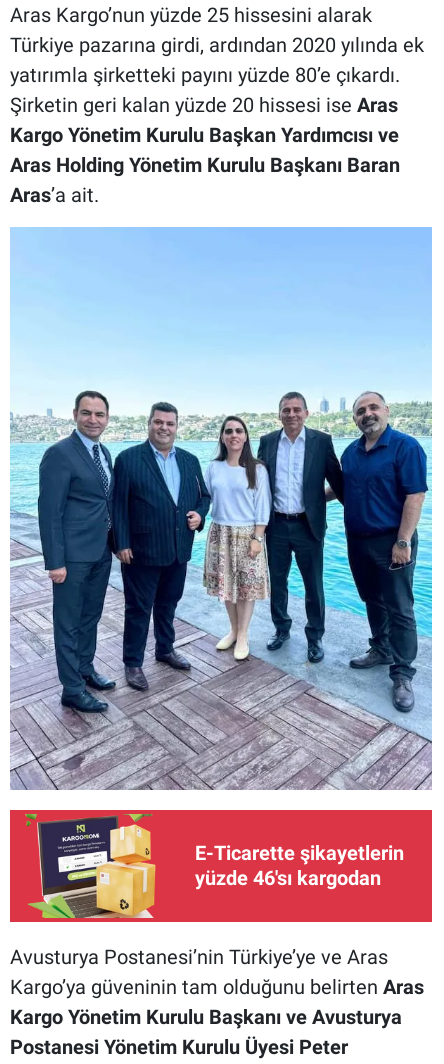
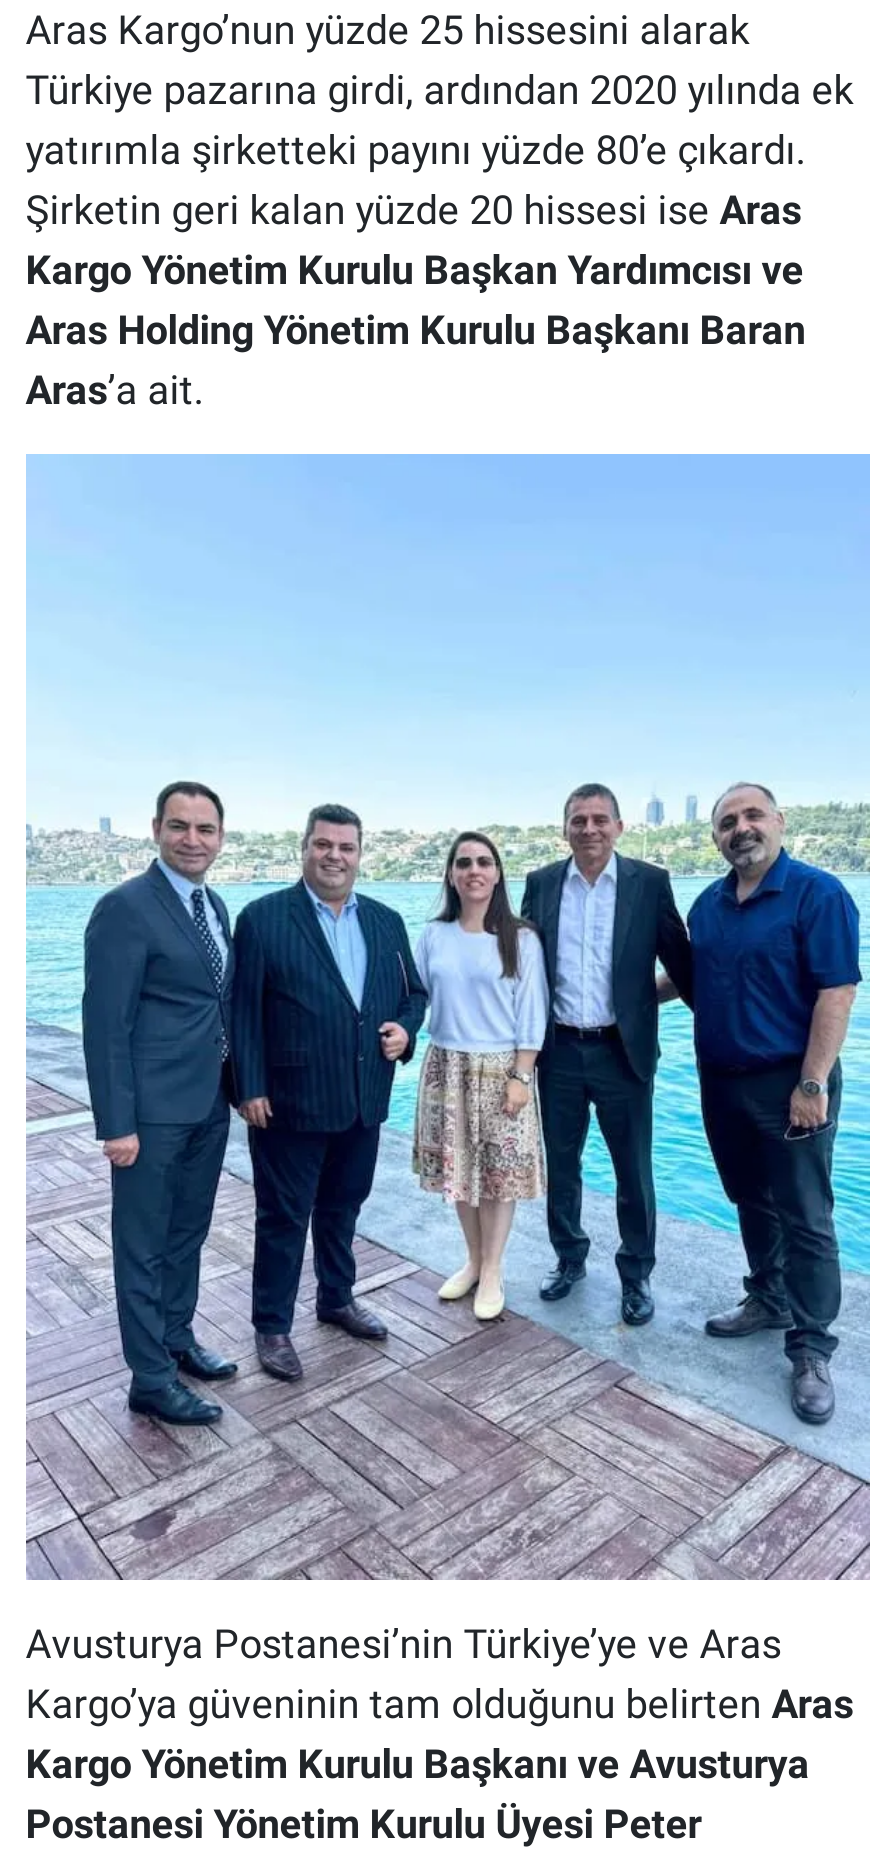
- [image]
- E-Ticarette şikayetlerin
- yüzde 46'sı kargodan
